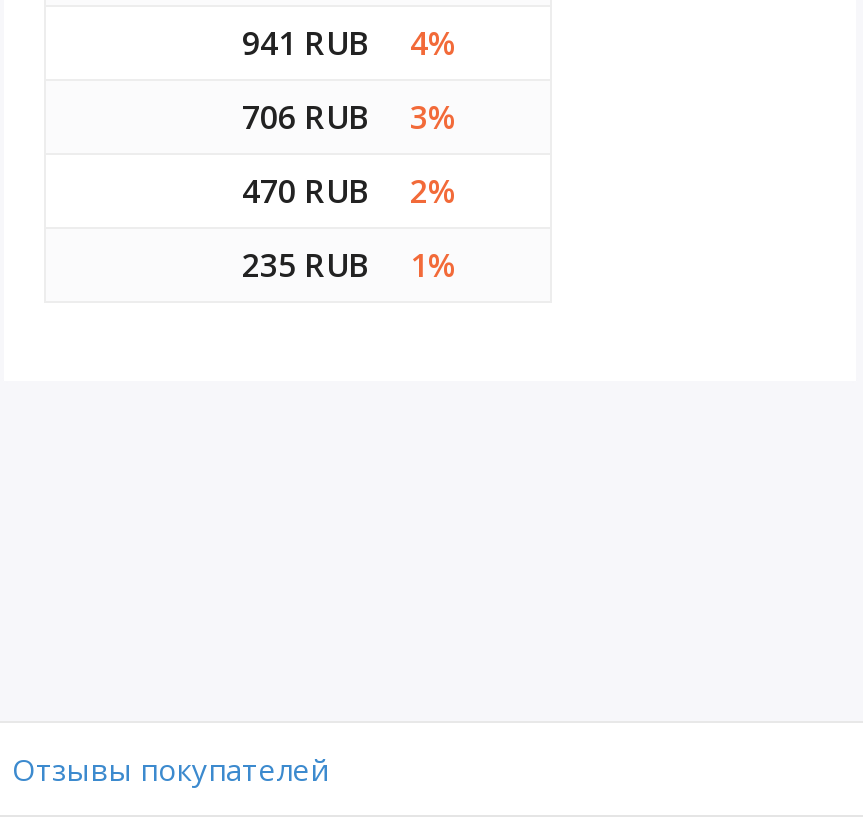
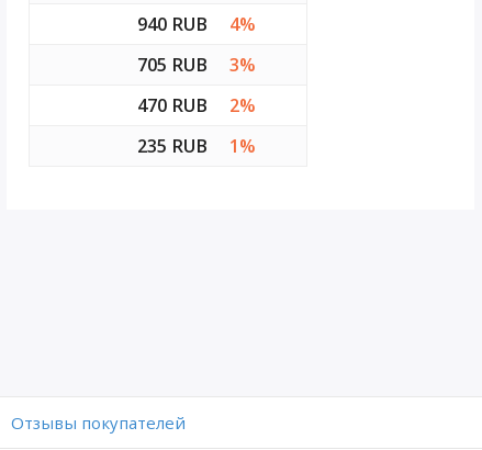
- 941 RUB 4%
+ 940 RUB 4%

- 706 RUB 3%
+ 705 RUB 3%
